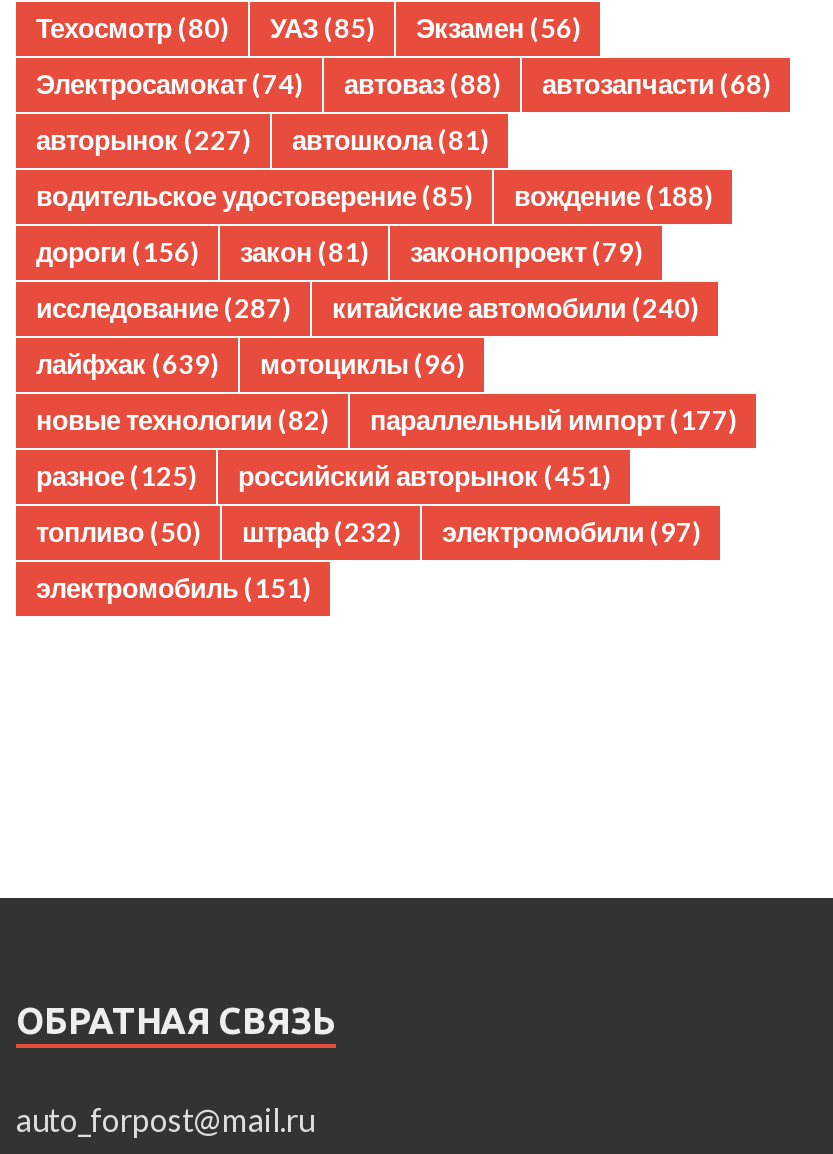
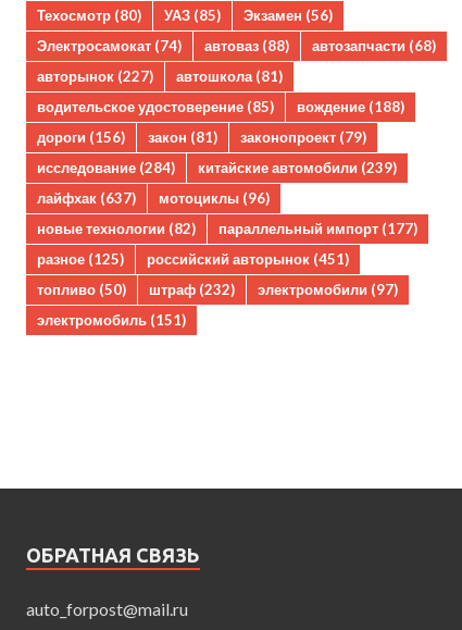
- исследование (287)
+ исследование (284)

- китайские автомобили (240)
+ китайские автомобили (239)

- лайфхак (639) мотоциклы (96)
+ лайфхак (637) мотоциклы (96)
